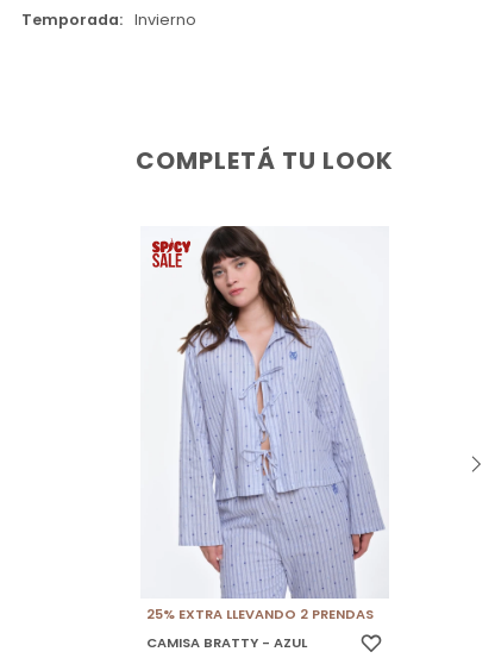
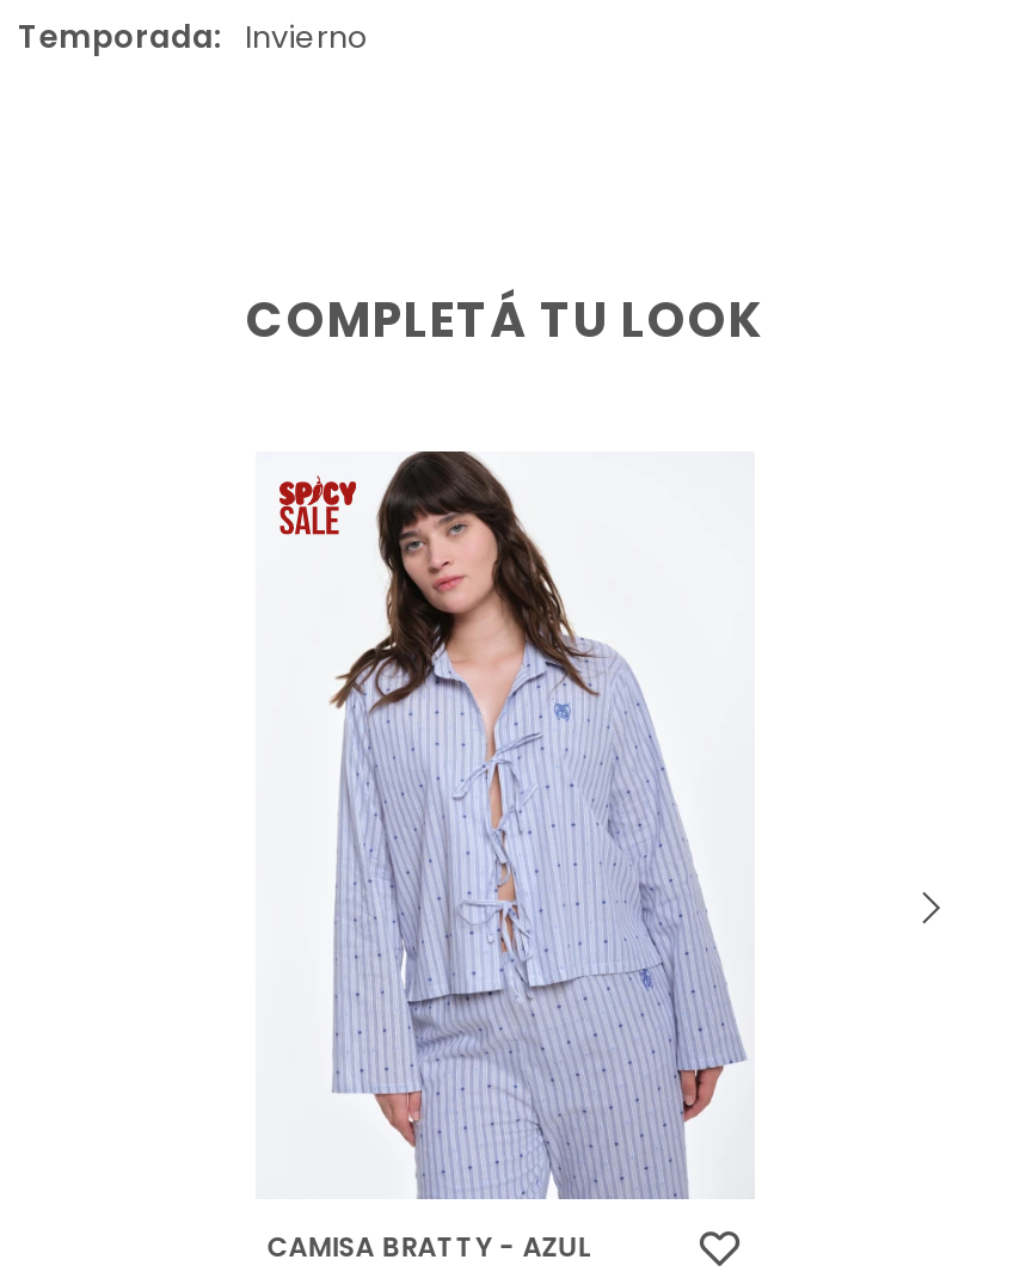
- 25% EXTRA LLEVANDO 2 PRENDAS
